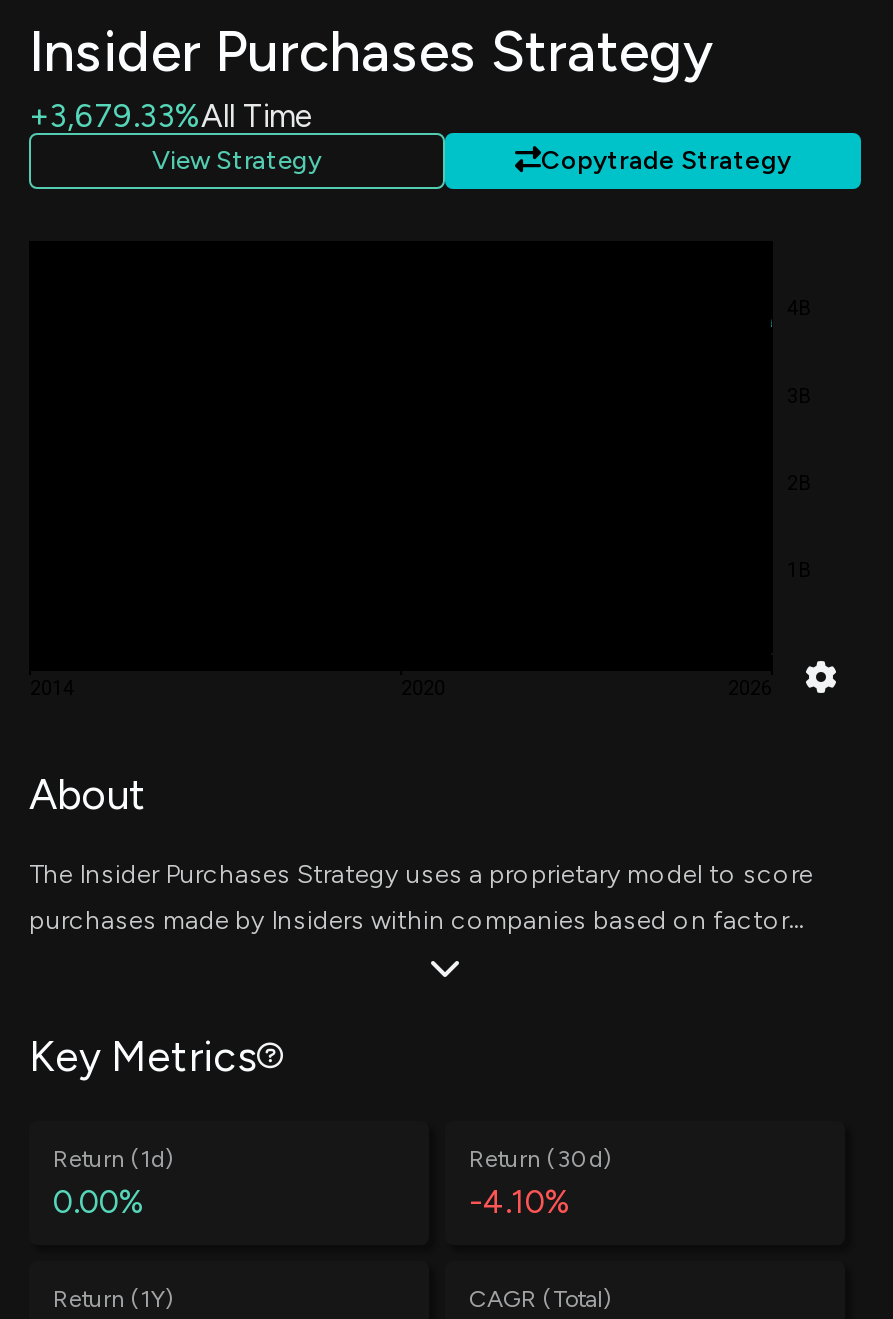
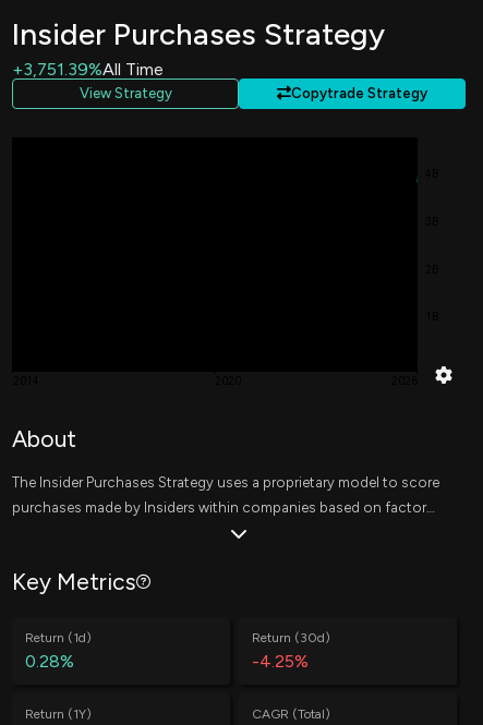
- +3,679.33%All Time
+ +3,751.39%All Time

- 0.00%
+ 0.28%

- -4.10%
+ -4.25%
